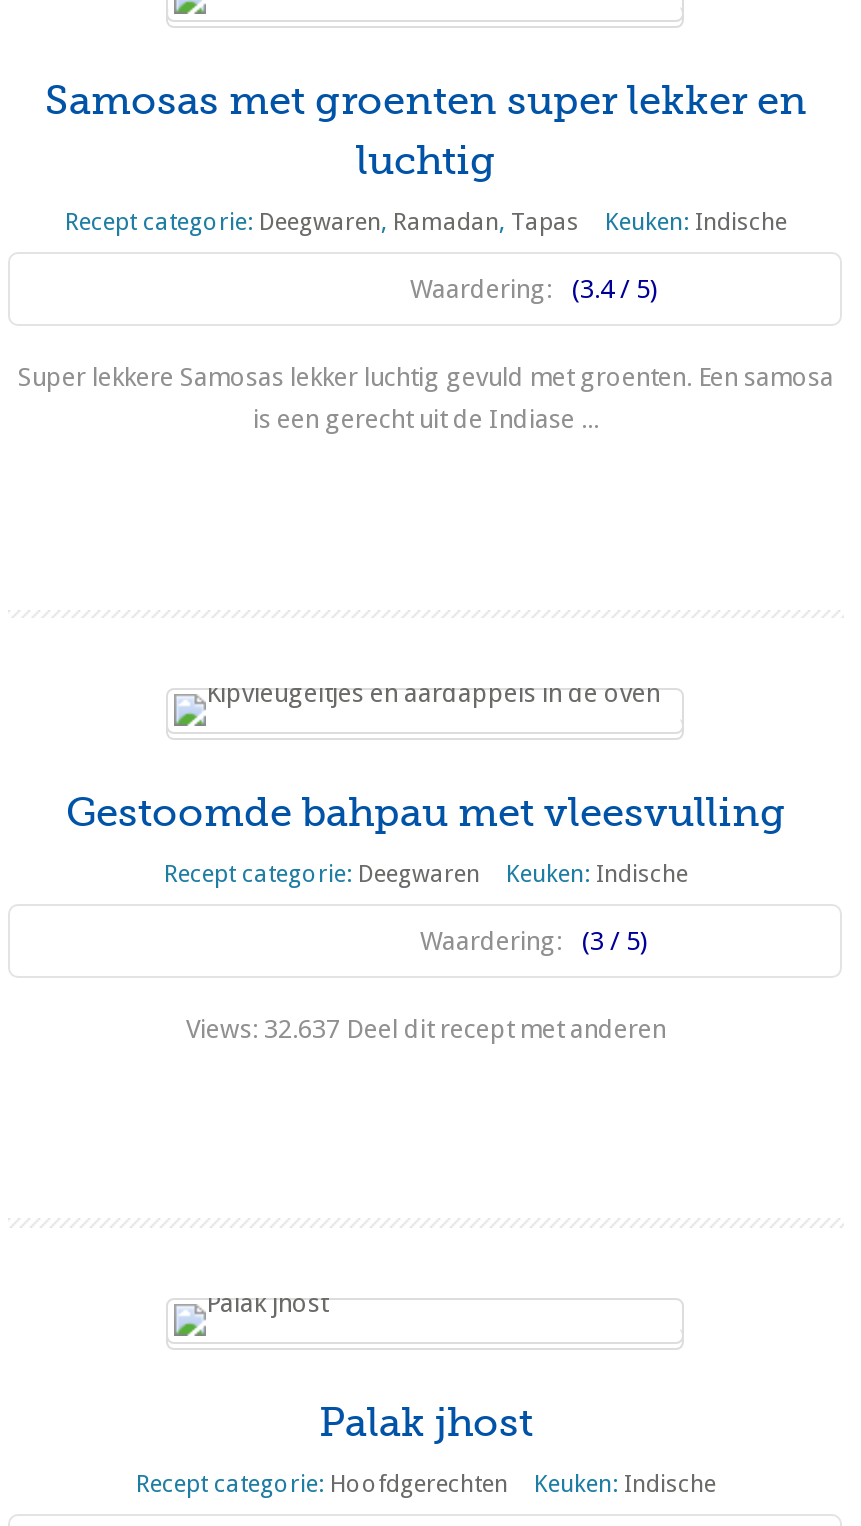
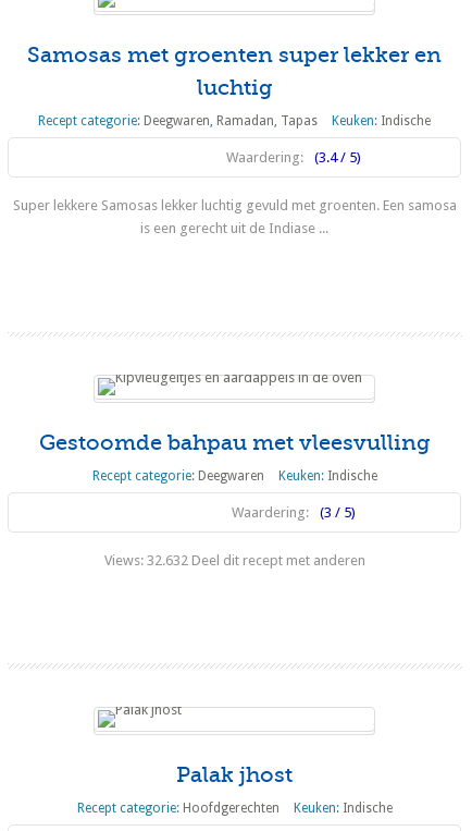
- Views: 32.637 Deel dit recept met anderen
+ Views: 32.632 Deel dit recept met anderen
